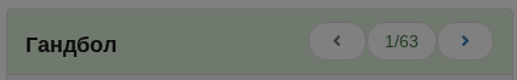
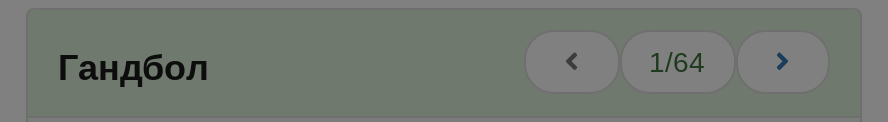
- 1/63
+ 1/64
